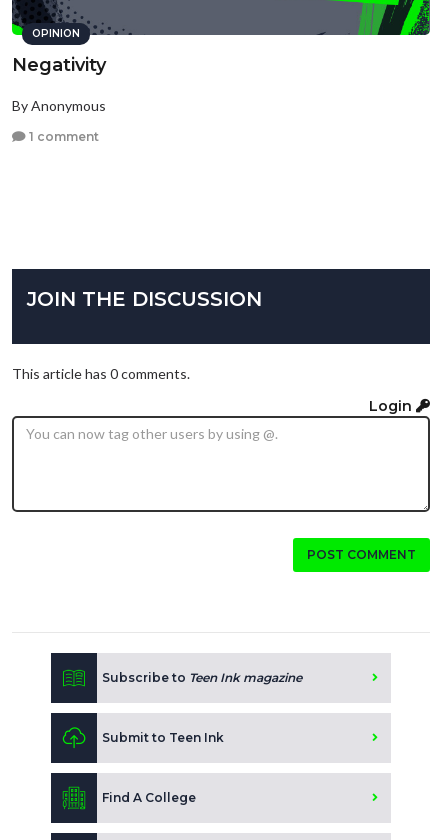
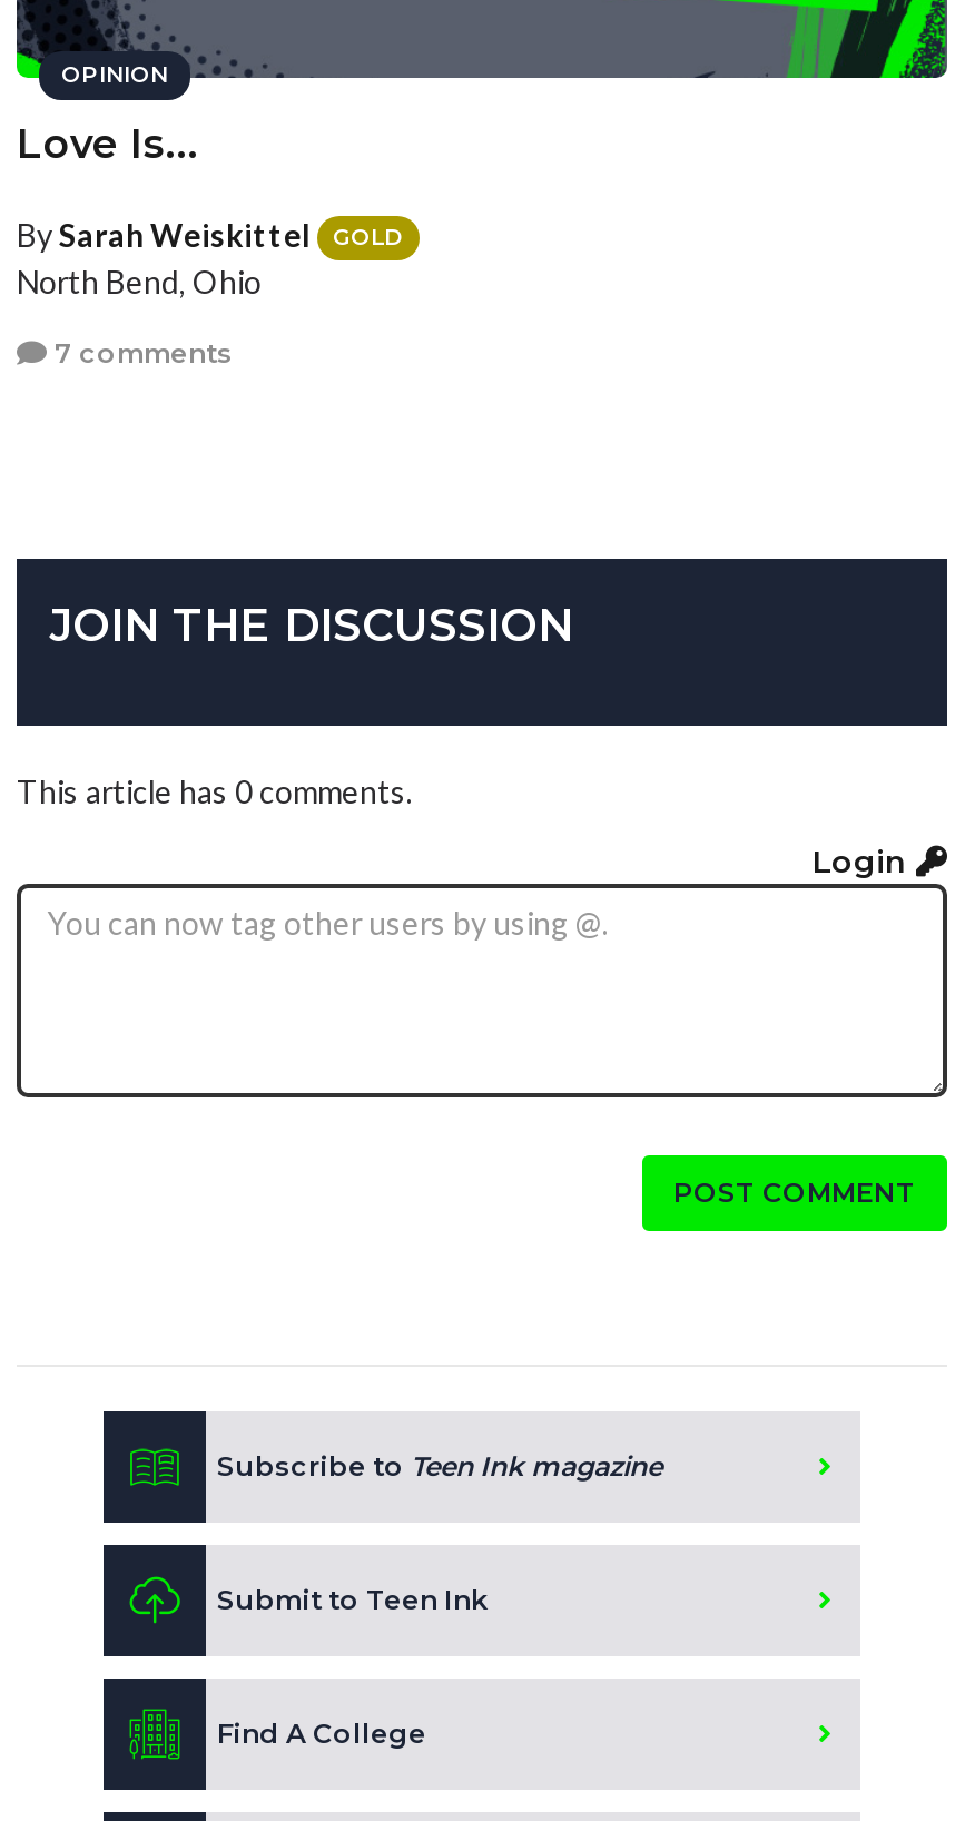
- Negativity
+ Love Is...

- By Anonymous
+ By Sarah Weiskittel
+ GOLD
+ North Bend, Ohio

- 1 comment
+ 7 comments
